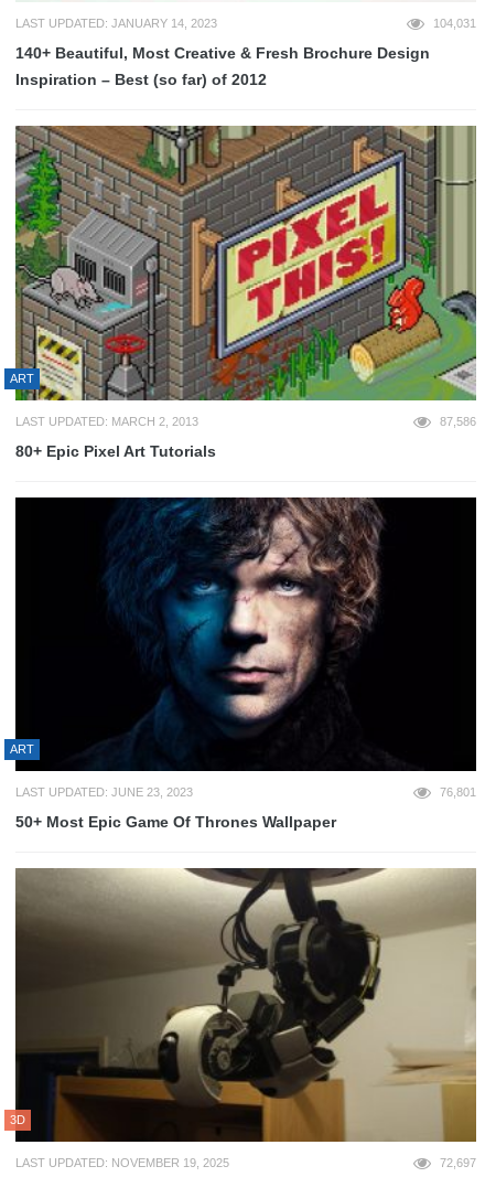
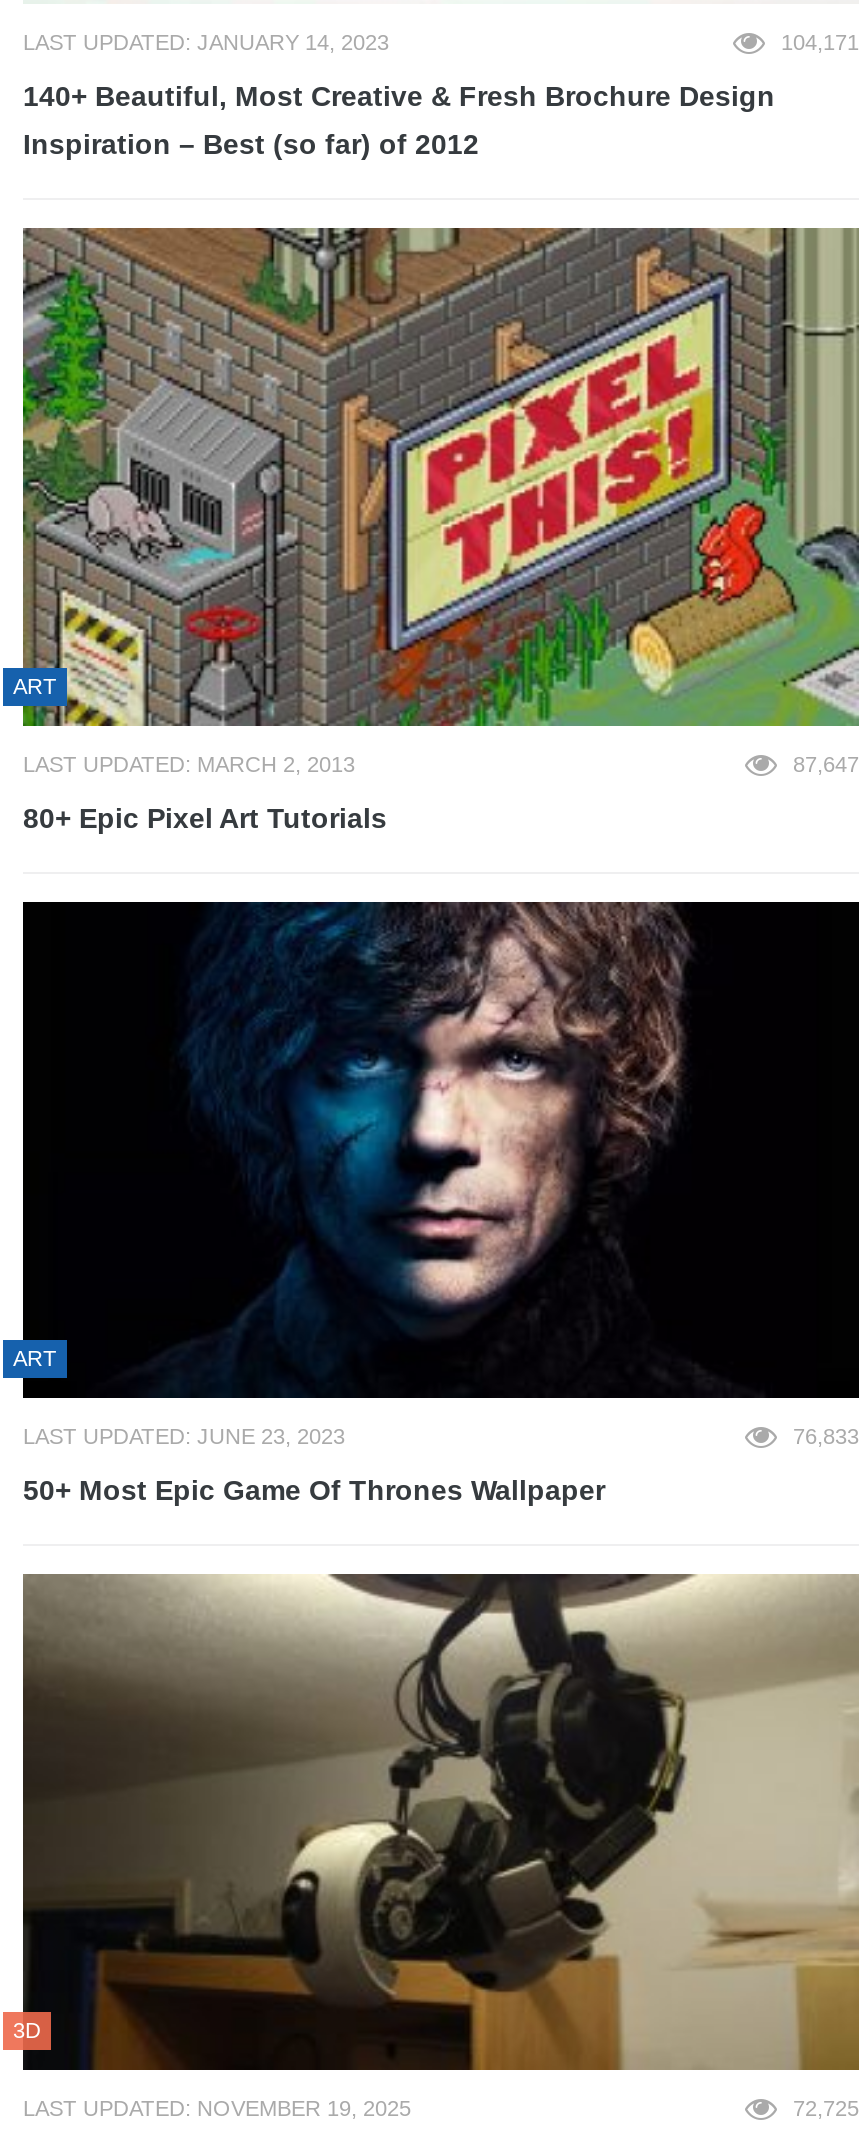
- 104,031
+ 104,171

- 87,586
+ 87,647

- 76,801
+ 76,833

- 72,697
+ 72,725
